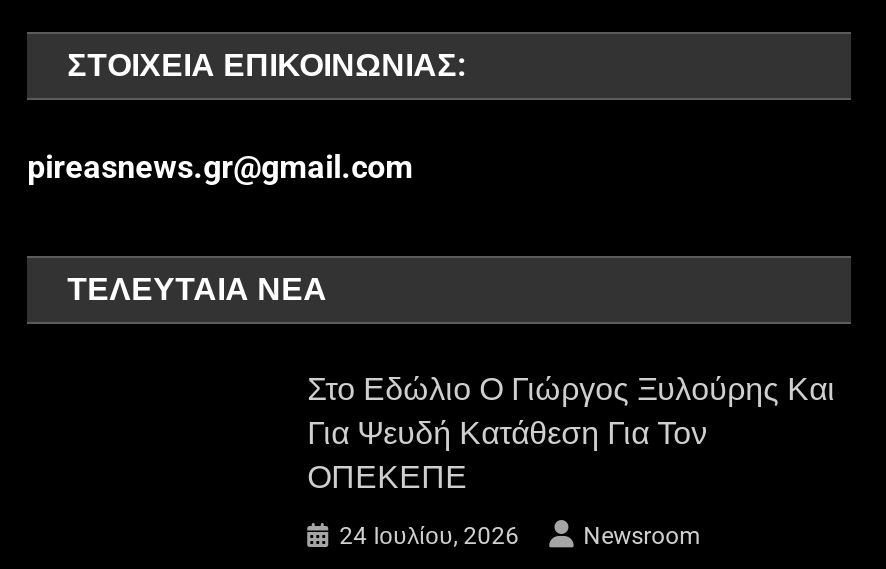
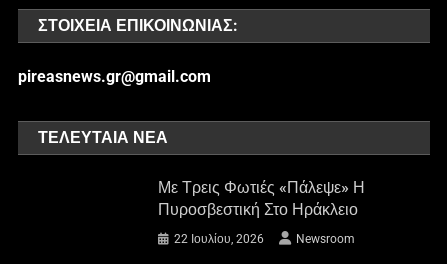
- Στο Εδώλιο Ο Γιώργος Ξυλούρης Και
- Για Ψευδή Κατάθεση Για Τον
- ΟΠΕΚΕΠΕ
+ Με Τρεις Φωτιές «πάλεψε» Η
+ Πυροσβεστική Στο Ηράκλειο

- 24 Ιουλίου, 2026
+ 22 Ιουλίου, 2026
